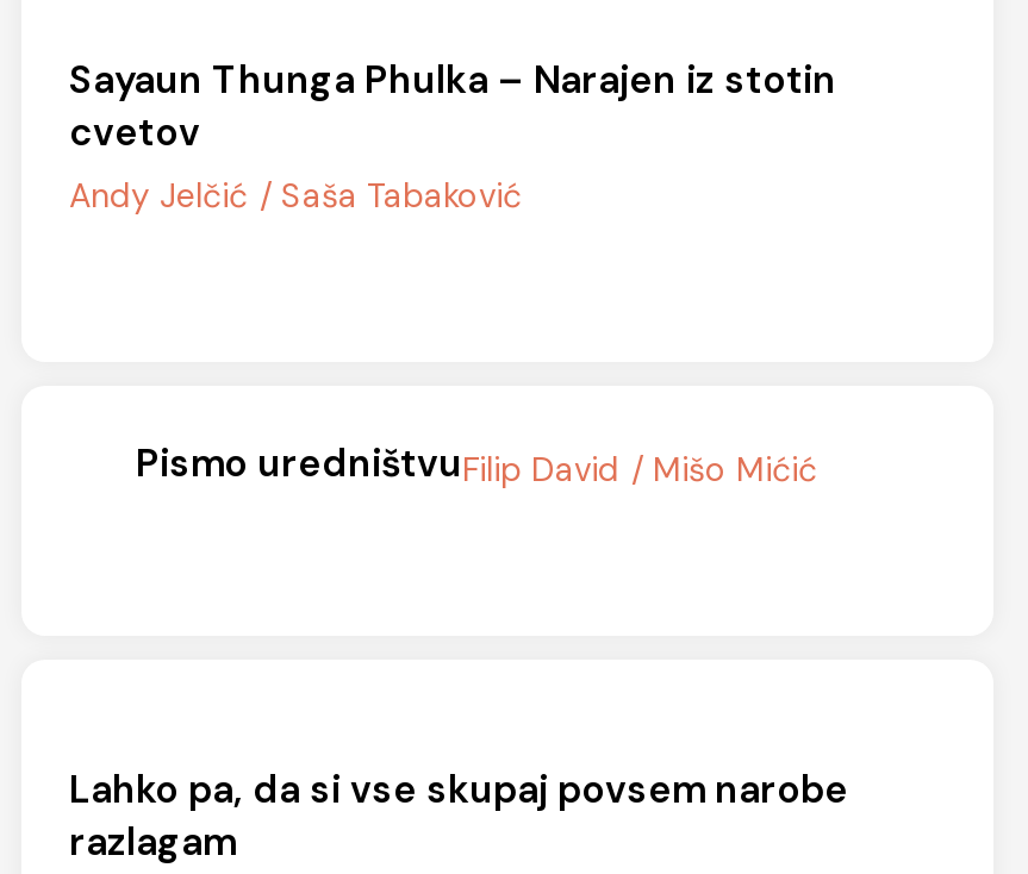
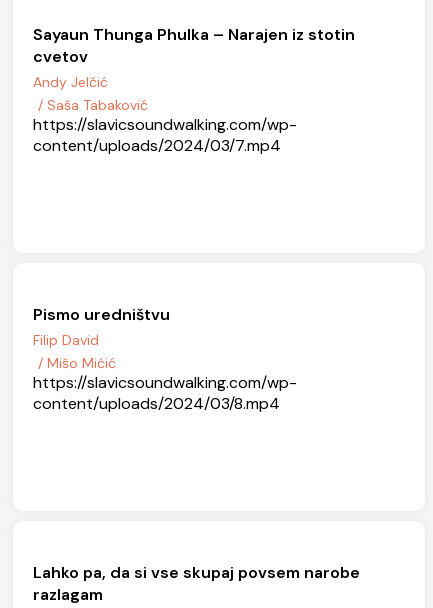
- Andy Jelčić / Saša Tabaković
+ Andy Jelčić
+ / Saša Tabaković
+ https://slavicsoundwalking.com/wp-
+ content/uploads/2024/03/7.mp4

- Pismo uredništvuFilip David / Mišo Mićić
+ Pismo uredništvu
+ Filip David
+ / Mišo Mićić
+ https://slavicsoundwalking.com/wp-
+ content/uploads/2024/03/8.mp4
